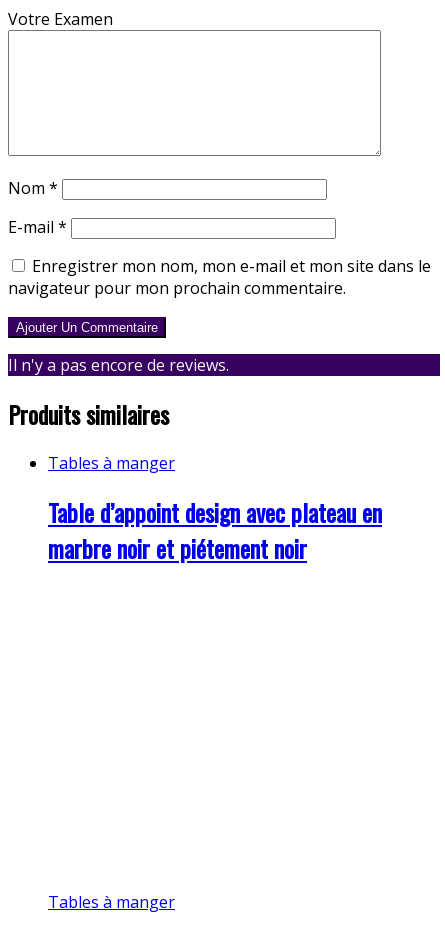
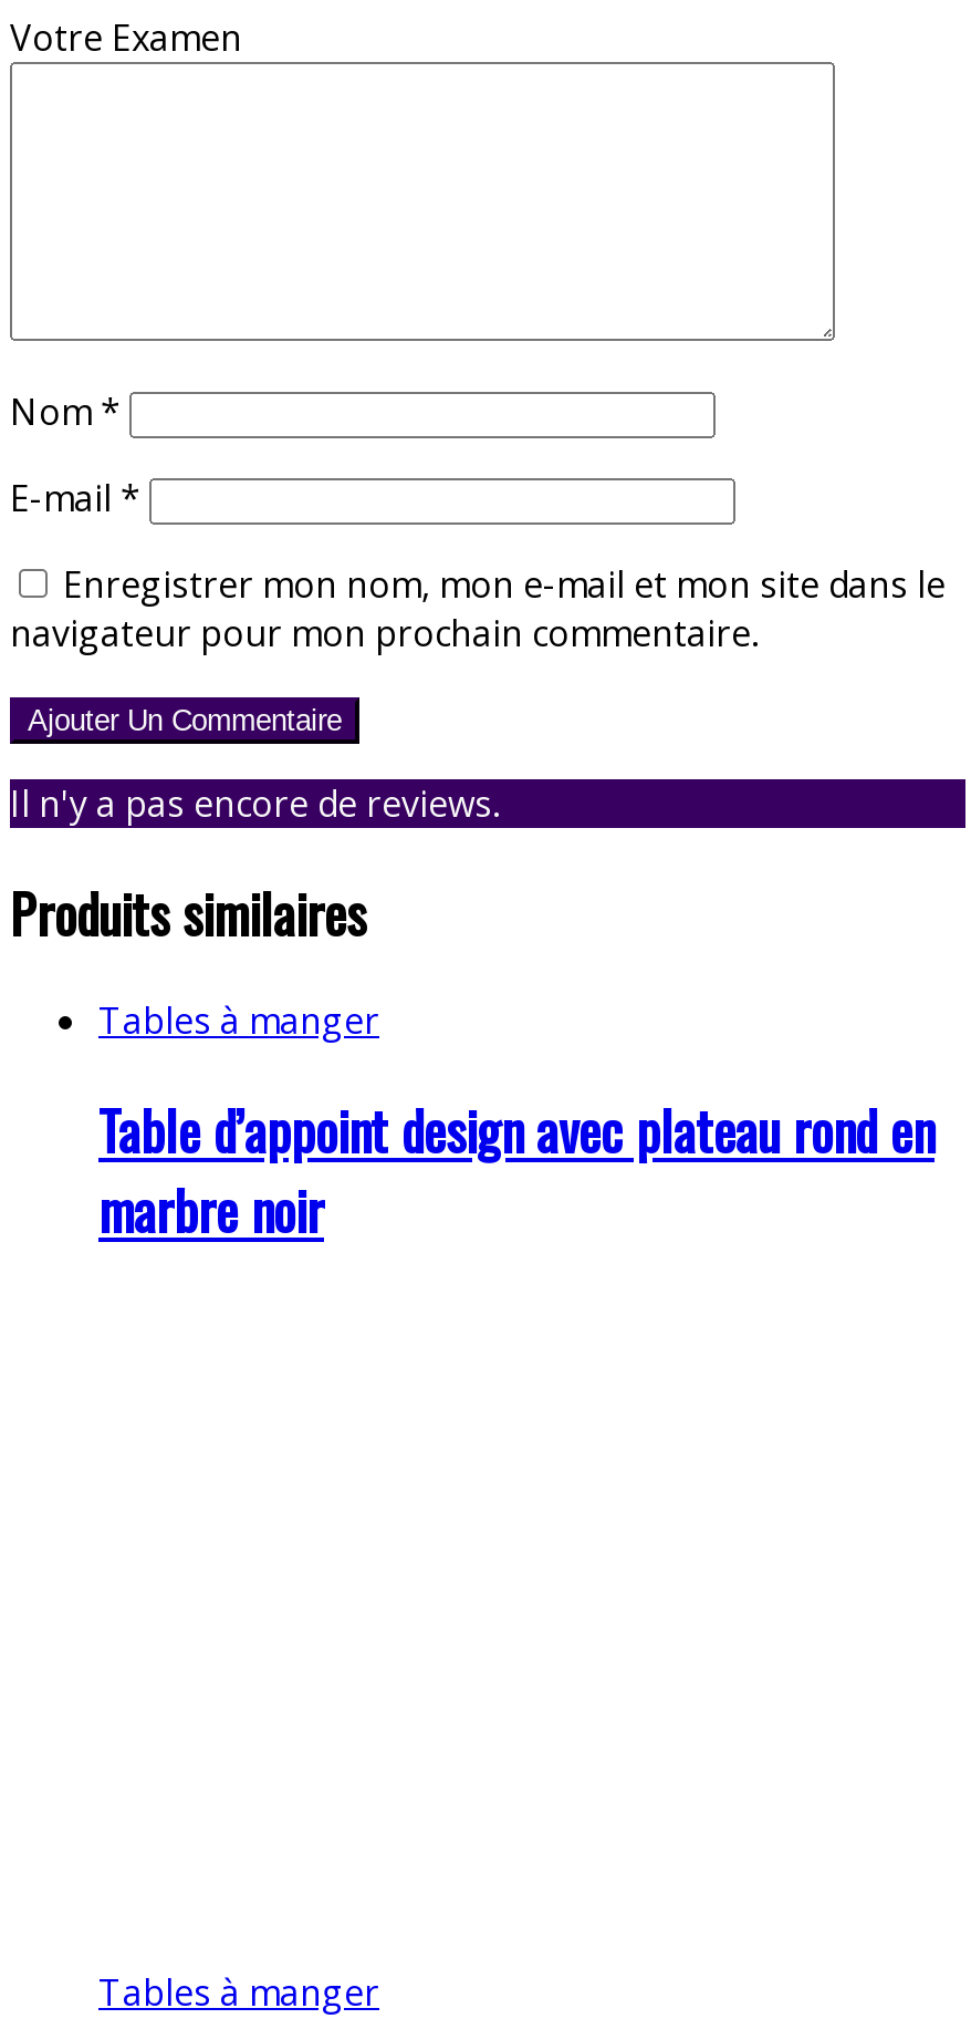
- Table d’appoint design avec plateau en
- marbre noir et piétement noir
+ Table d’appoint design avec plateau rond en
+ marbre noir
